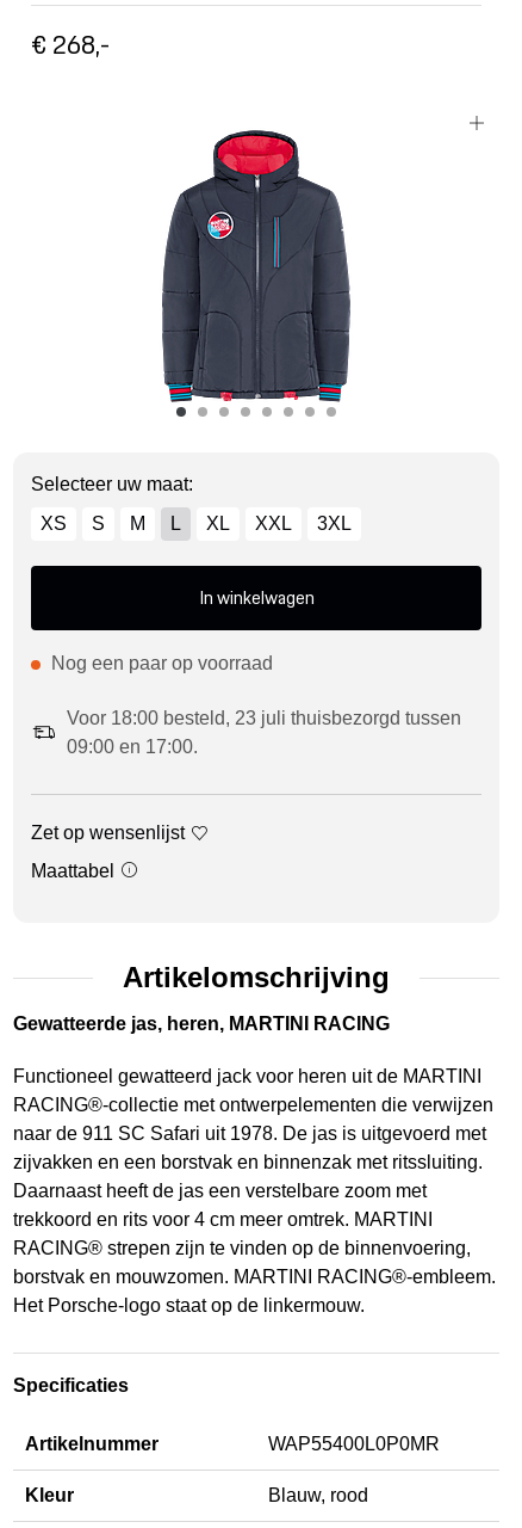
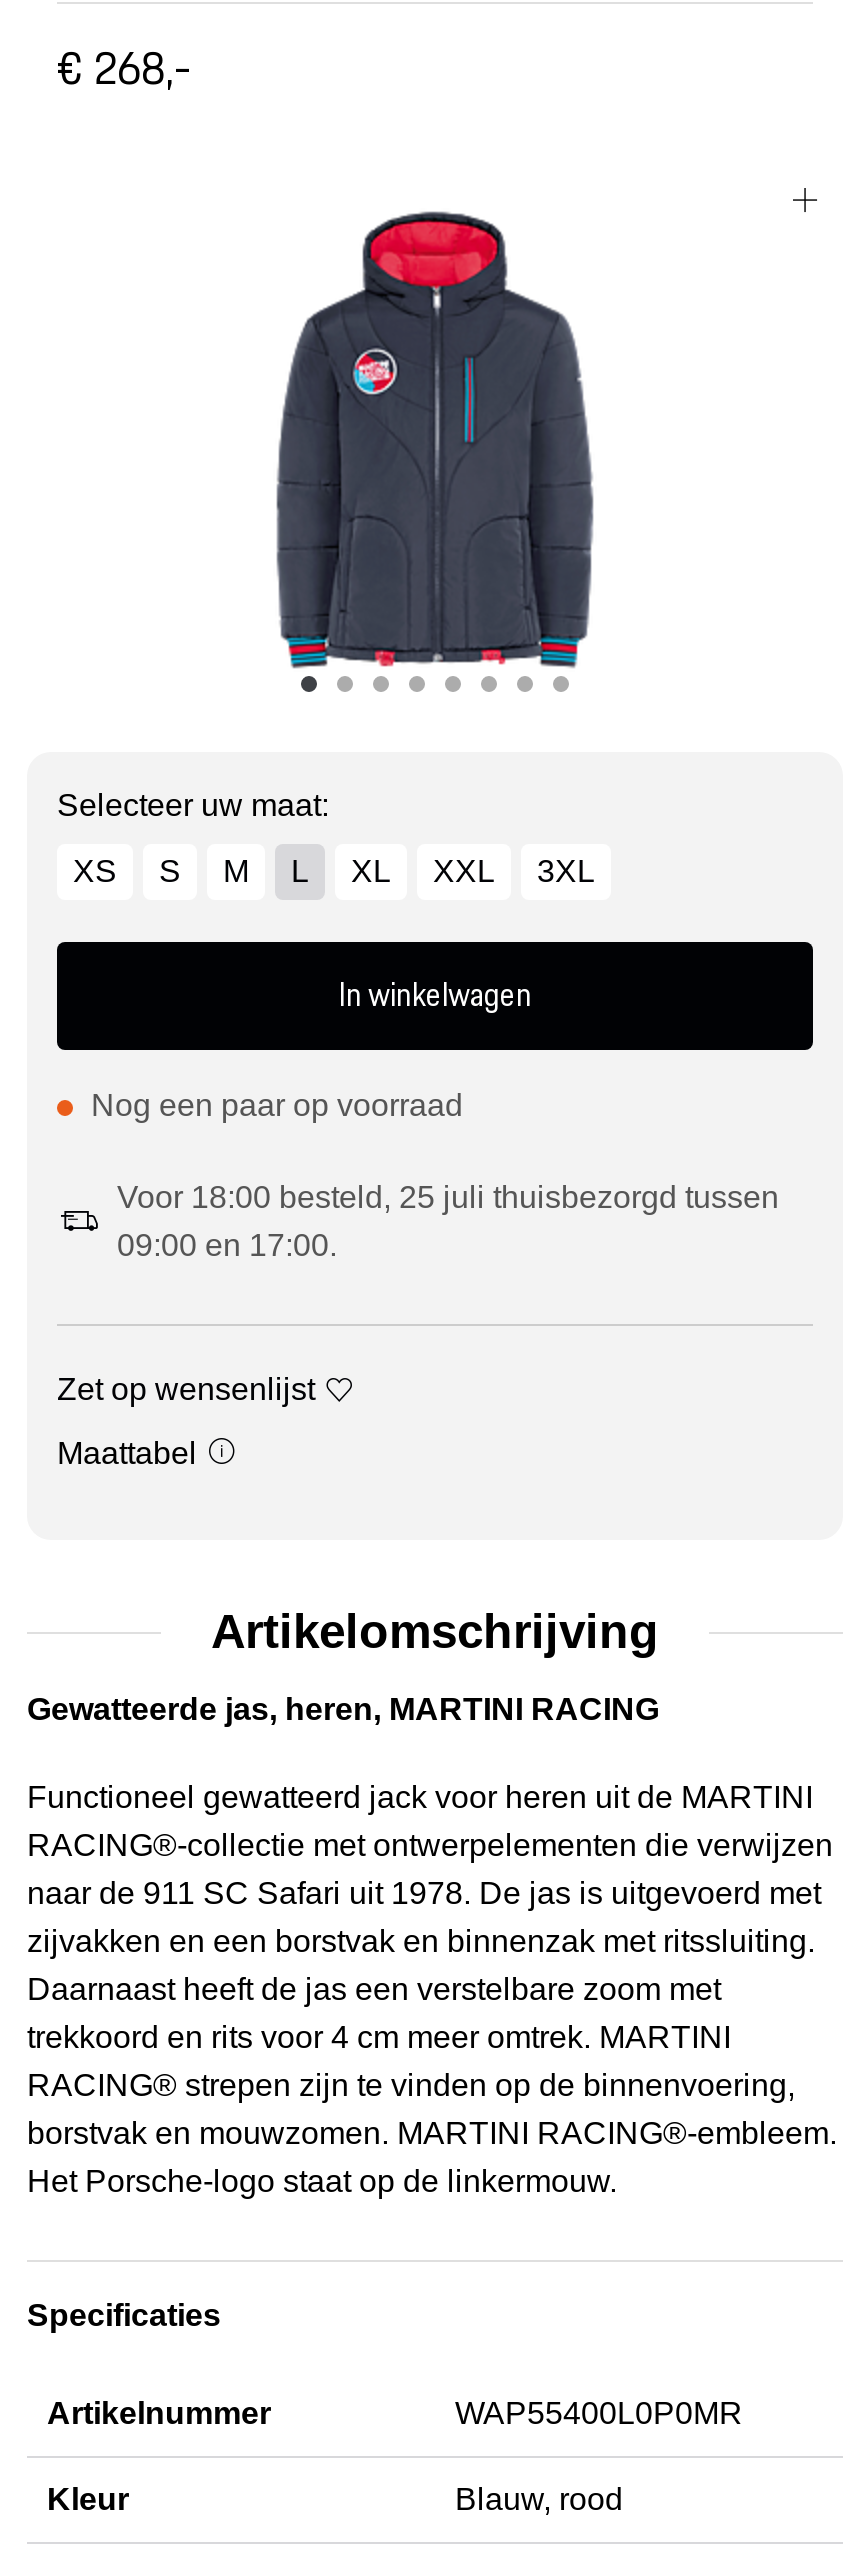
- Voor 18:00 besteld, 23 juli thuisbezorgd tussen
+ Voor 18:00 besteld, 25 juli thuisbezorgd tussen
